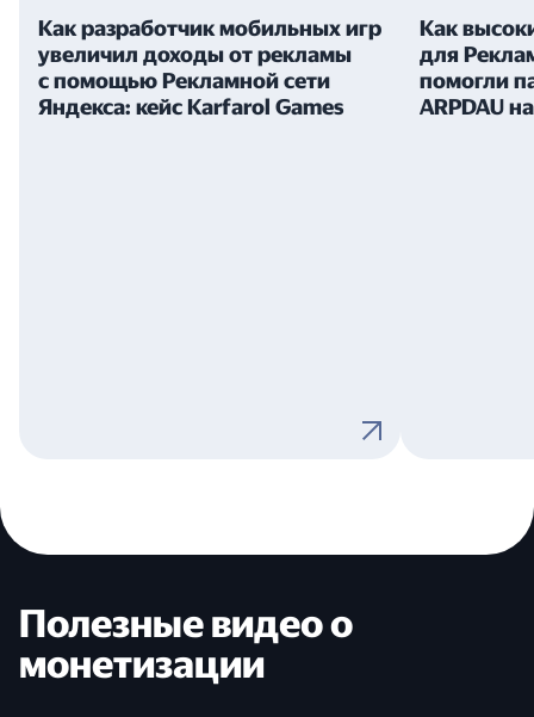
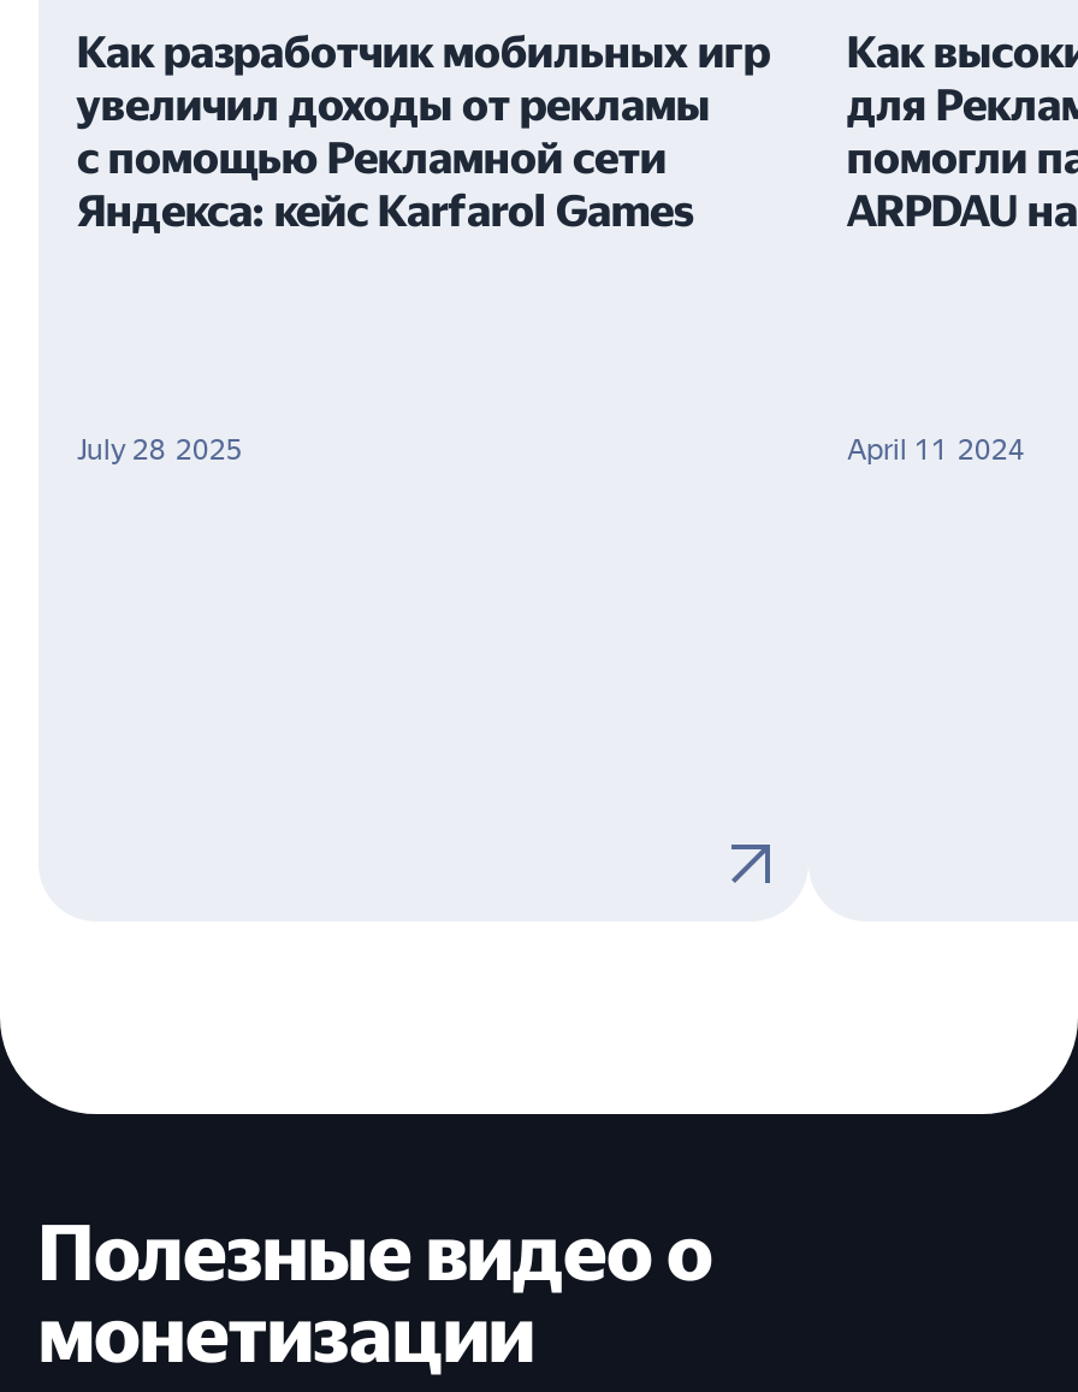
+ July 28 2025

+ April 11 2024
